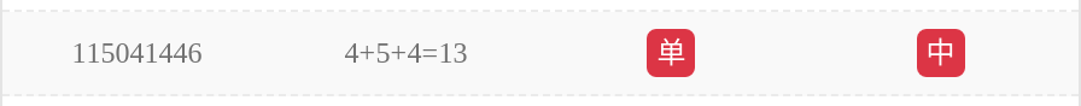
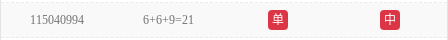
- 115041446
+ 115040994

- 4+5+4=13
+ 6+6+9=21
